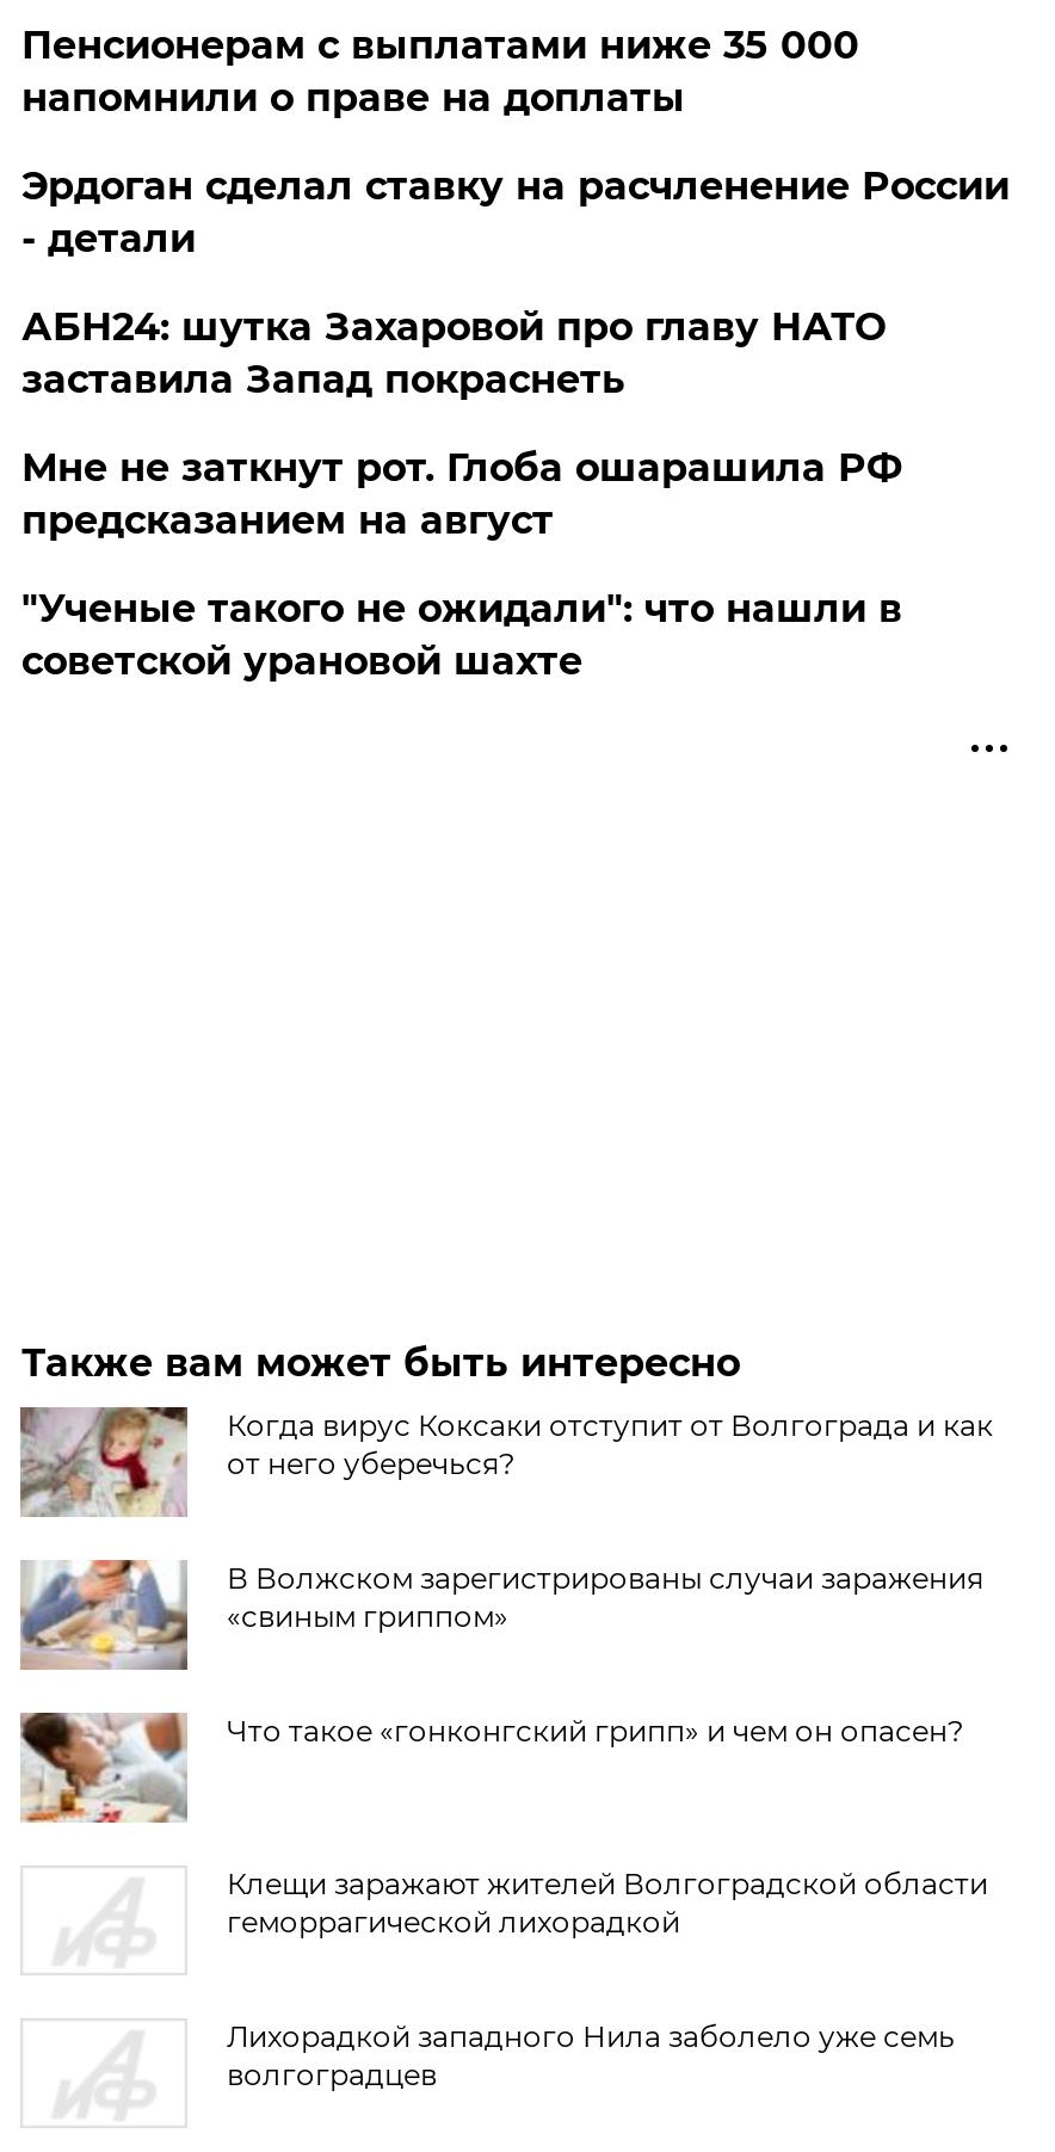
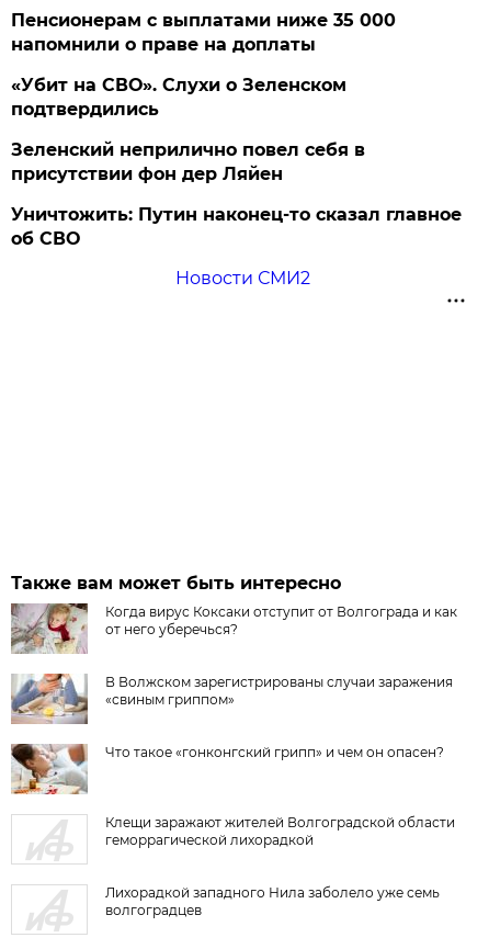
- Эрдоган сделал ставку на расчленение России
- - детали
+ «Убит на СВО». Слухи о Зеленском
+ подтвердились

- АБН24: шутка Захаровой про главу НАТО
- заставила Запад покраснеть
+ Зеленский неприлично повел cебя в
+ присутствии фон дер Ляйен

- Мне не заткнут рот. Глоба ошарашила РФ
- предсказанием на август
+ Уничтожить: Путин наконец-то сказал главное
+ об СВО

- "Ученые такого не ожидали": что нашли в
- советской урановой шахте
+ Новости СМИ2
